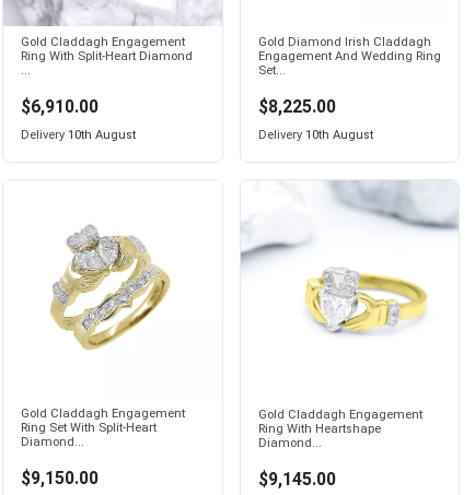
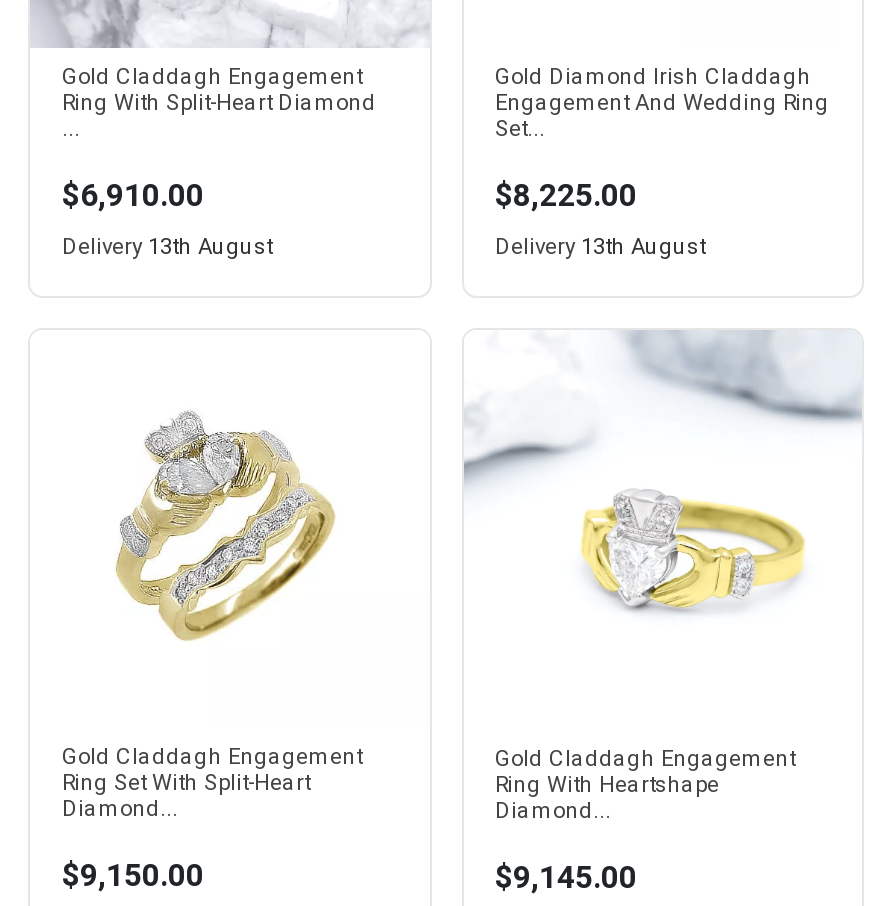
- Delivery 10th August
+ Delivery 13th August

- Delivery 10th August
+ Delivery 13th August
